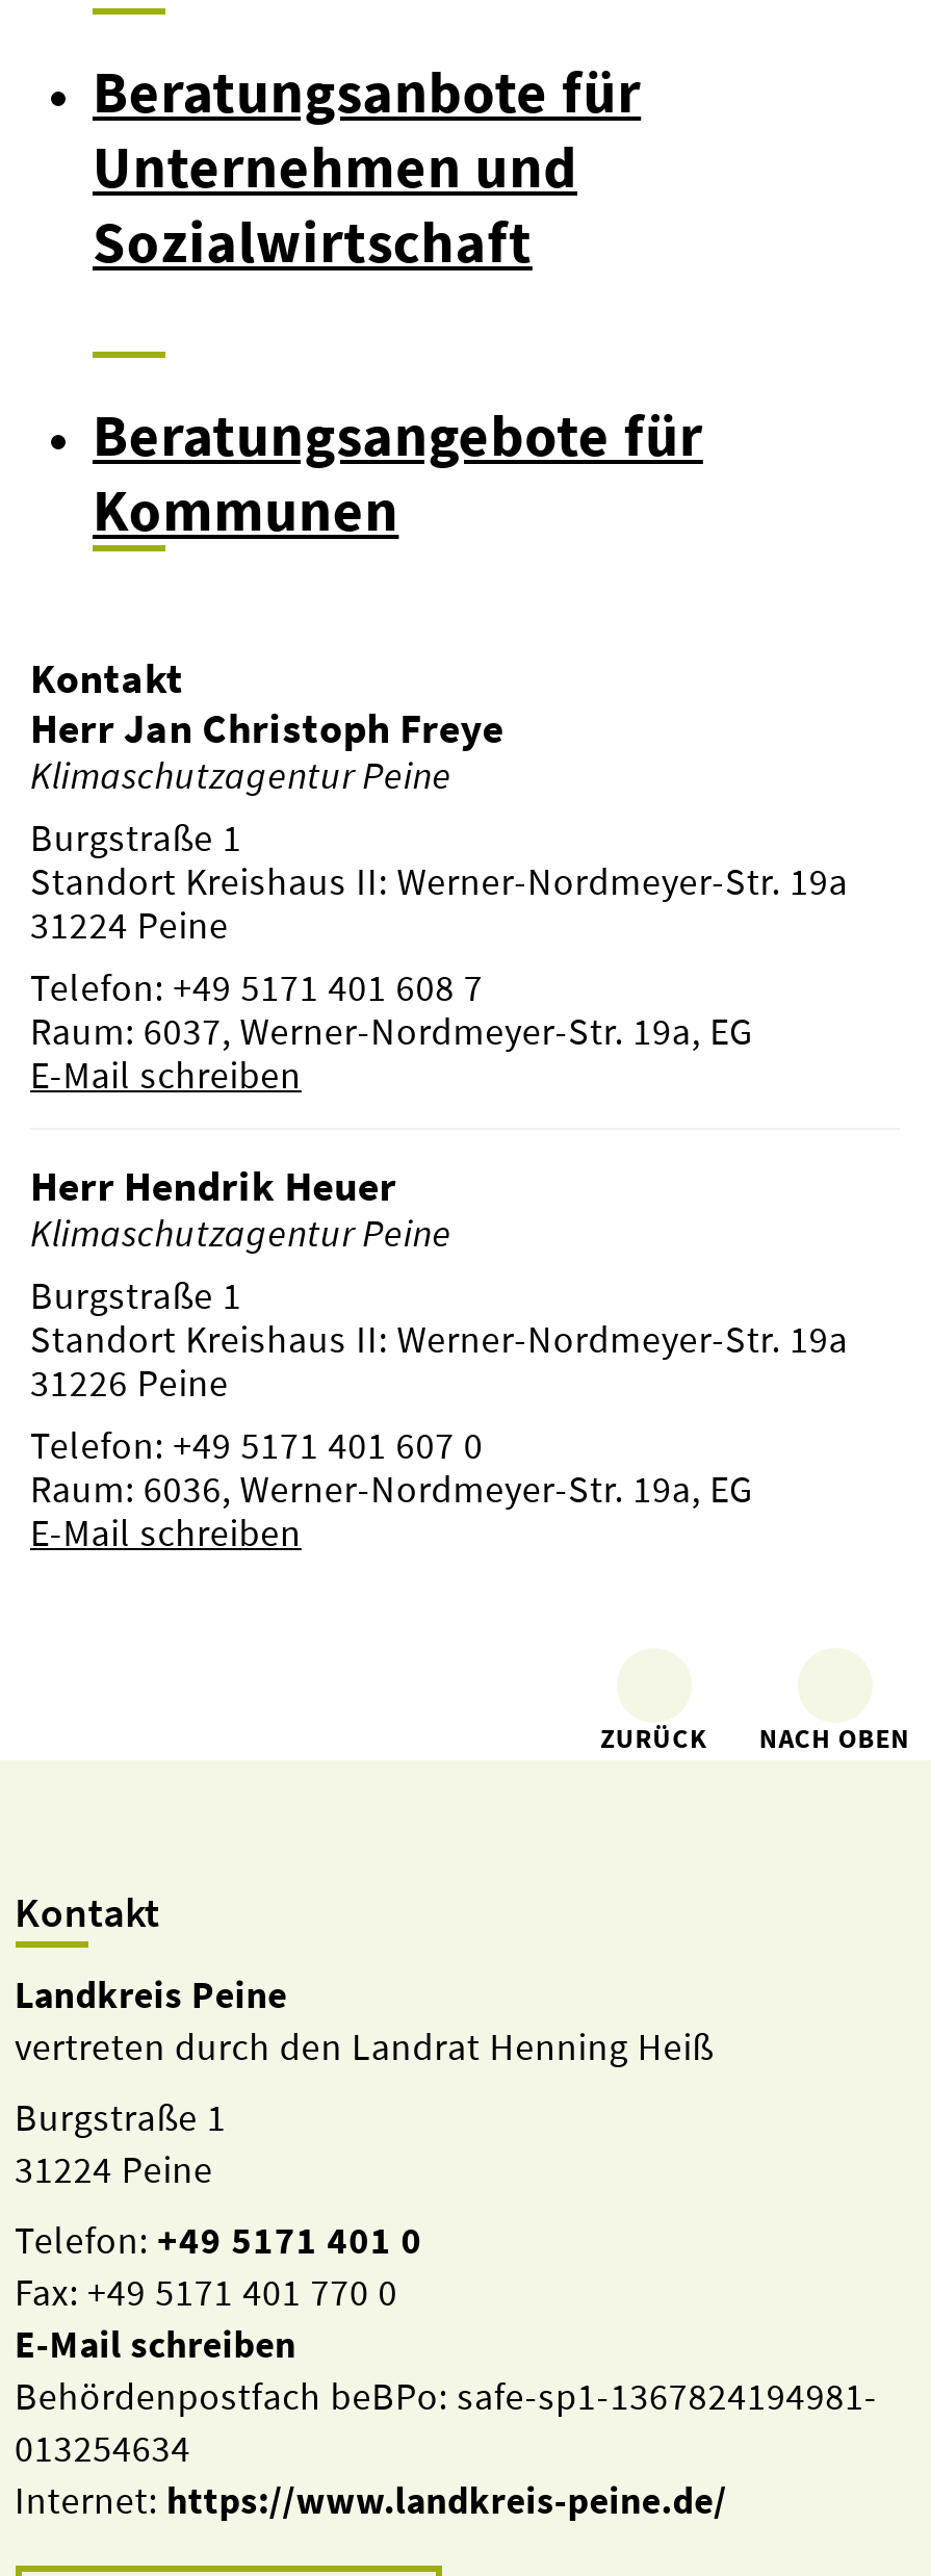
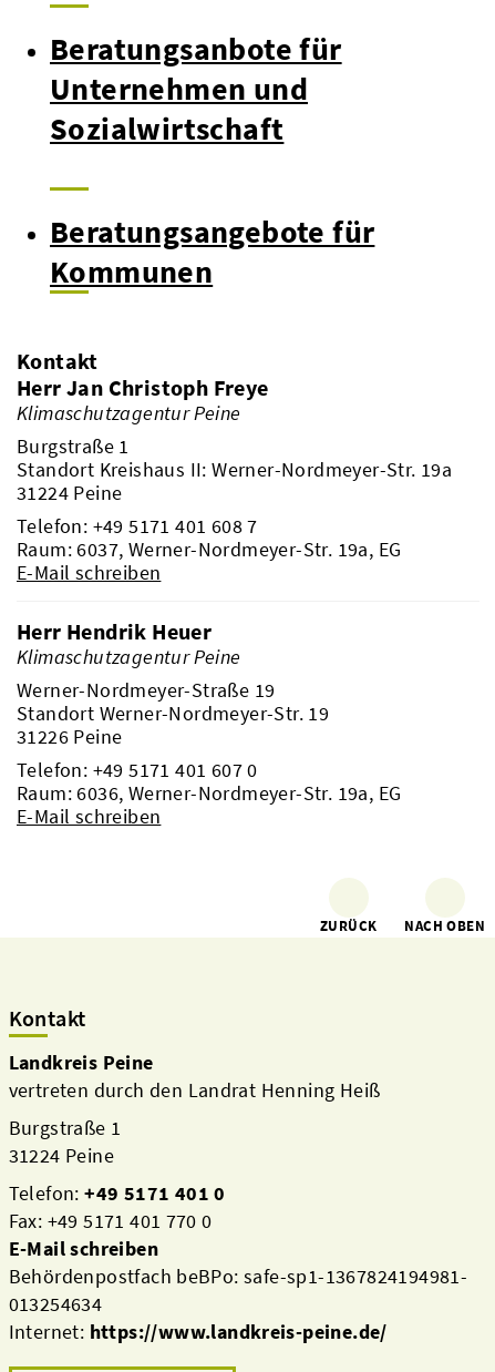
- Burgstraße 1
- Standort Kreishaus II: Werner-Nordmeyer-Str. 19a
+ Werner-Nordmeyer-Straße 19
+ Standort Werner-Nordmeyer-Str. 19
